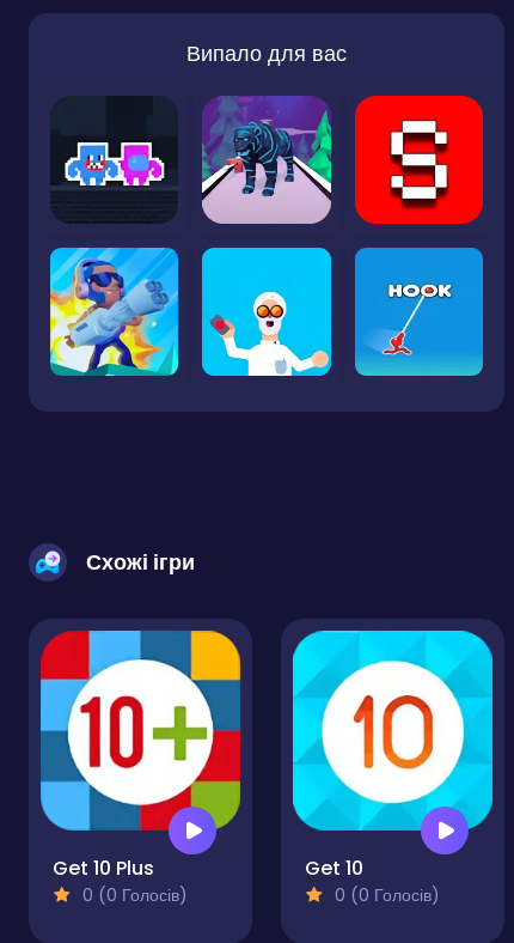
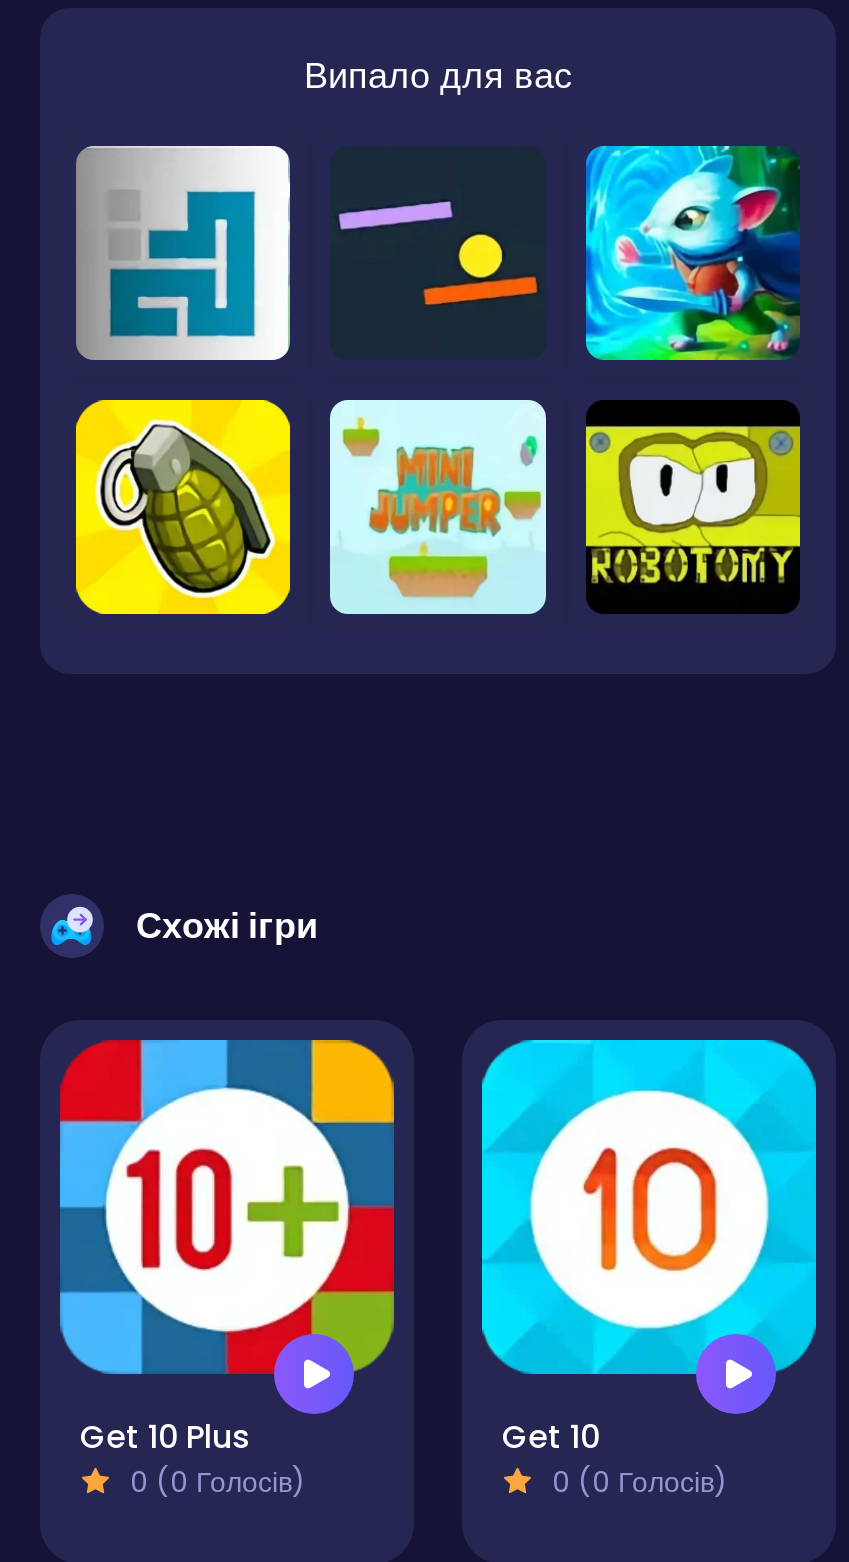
- [image]
+ [image]

- [image]
+ [image]

- [image]
+ [image]

- [image]
+ [image]

- [image]
+ [image]

- [image]
+ [image]
